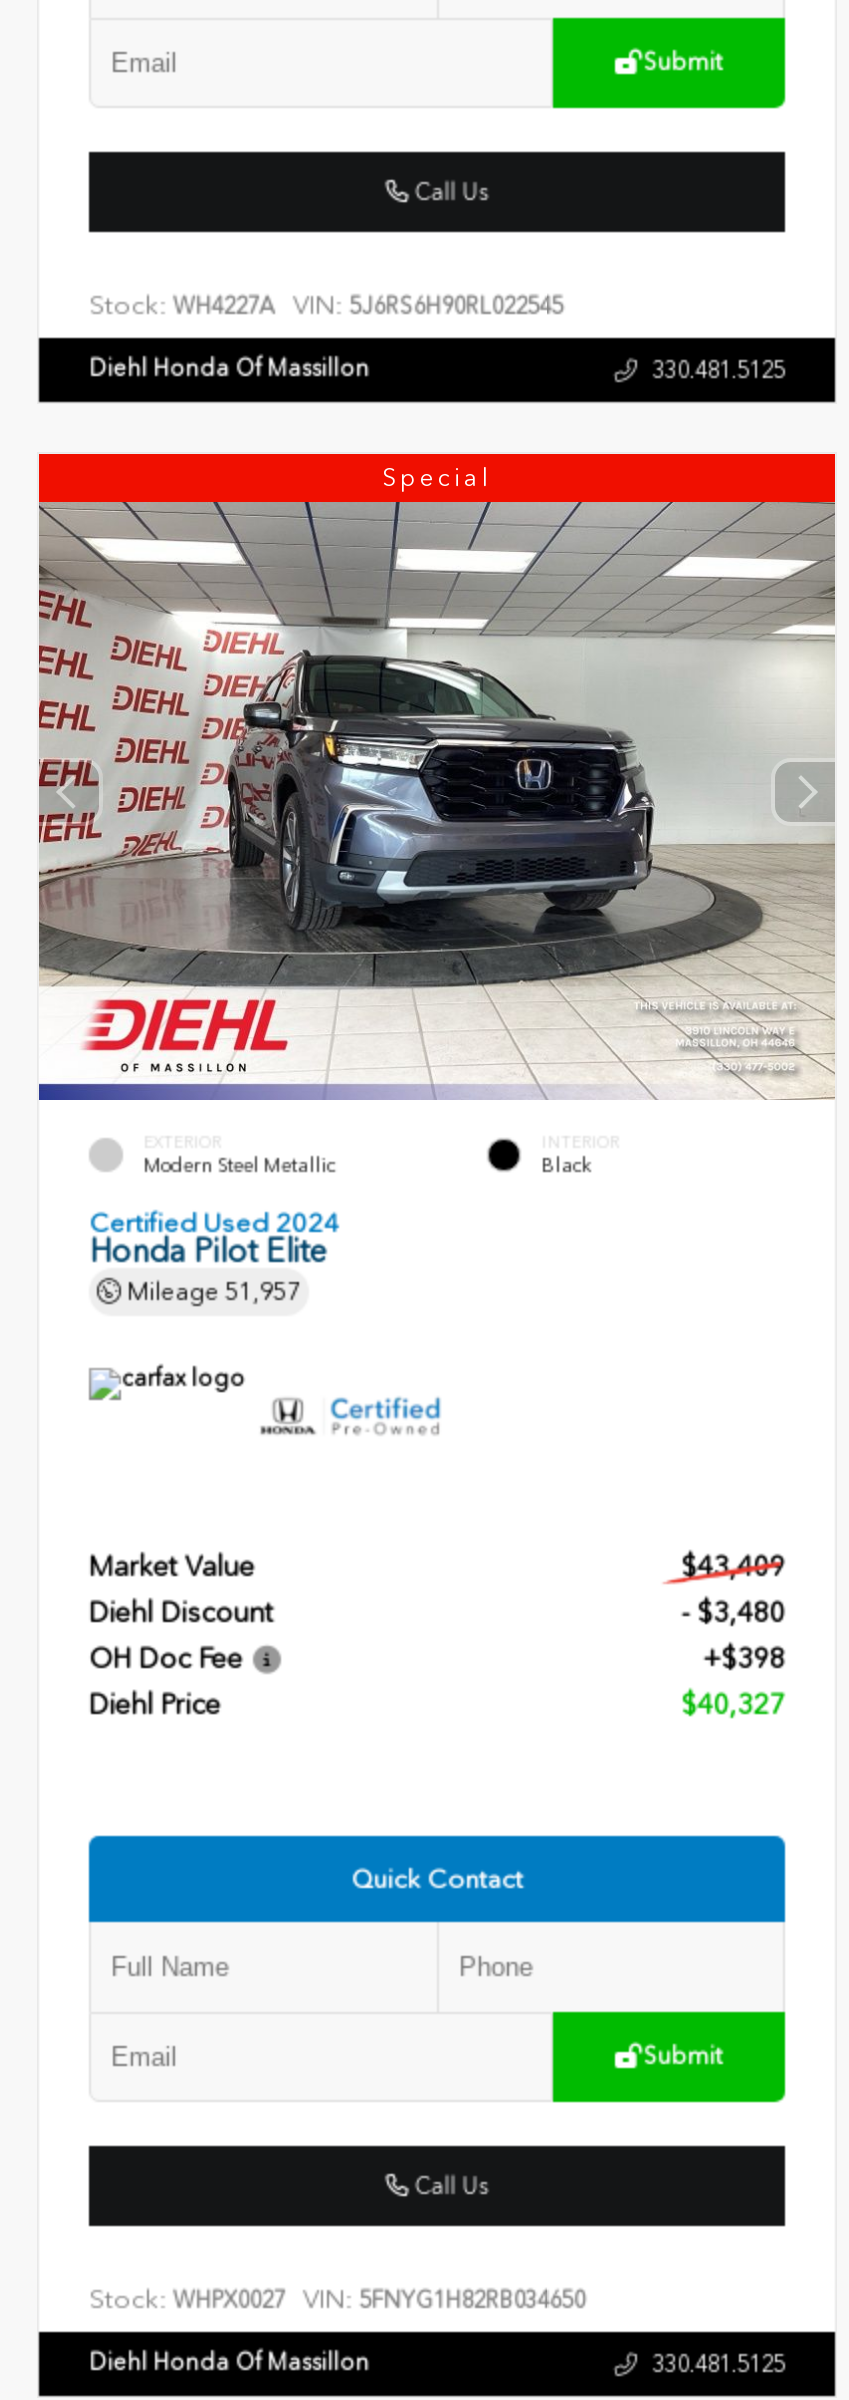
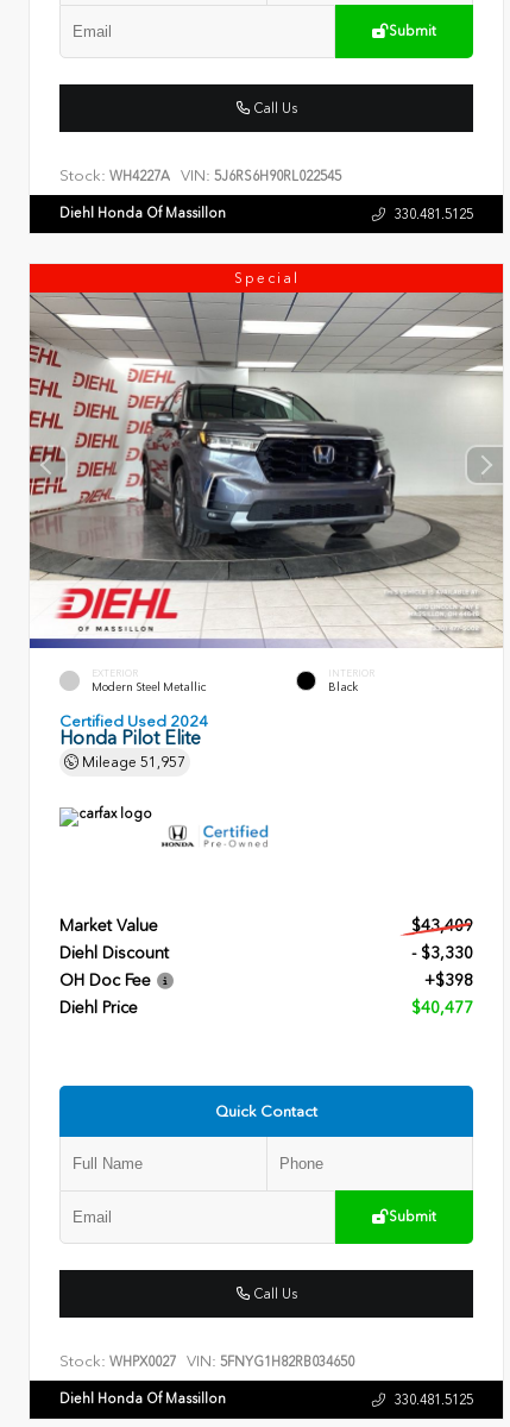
- - $3,480
+ - $3,330

- $40,327
+ $40,477
